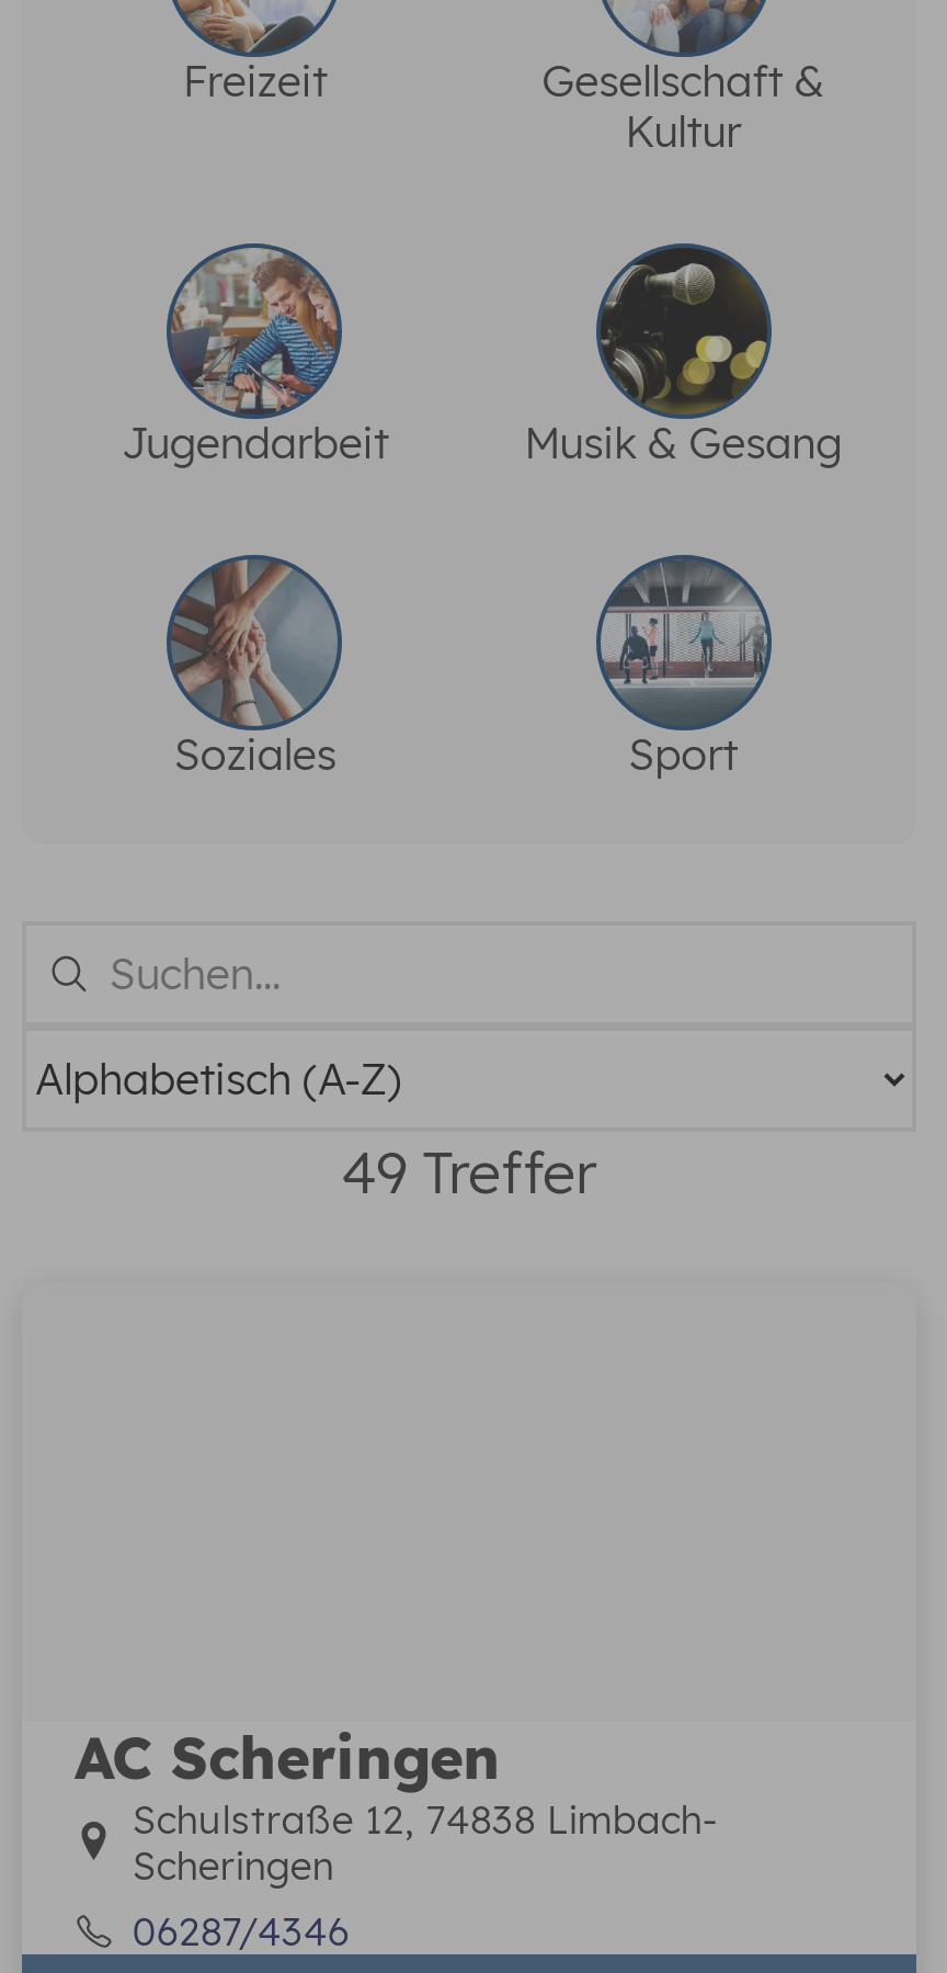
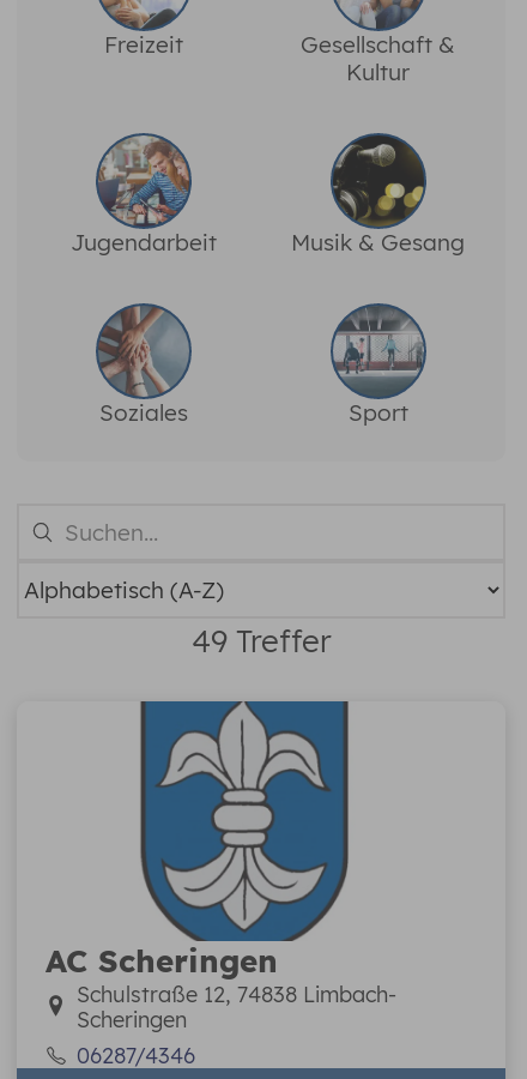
+ [image]
